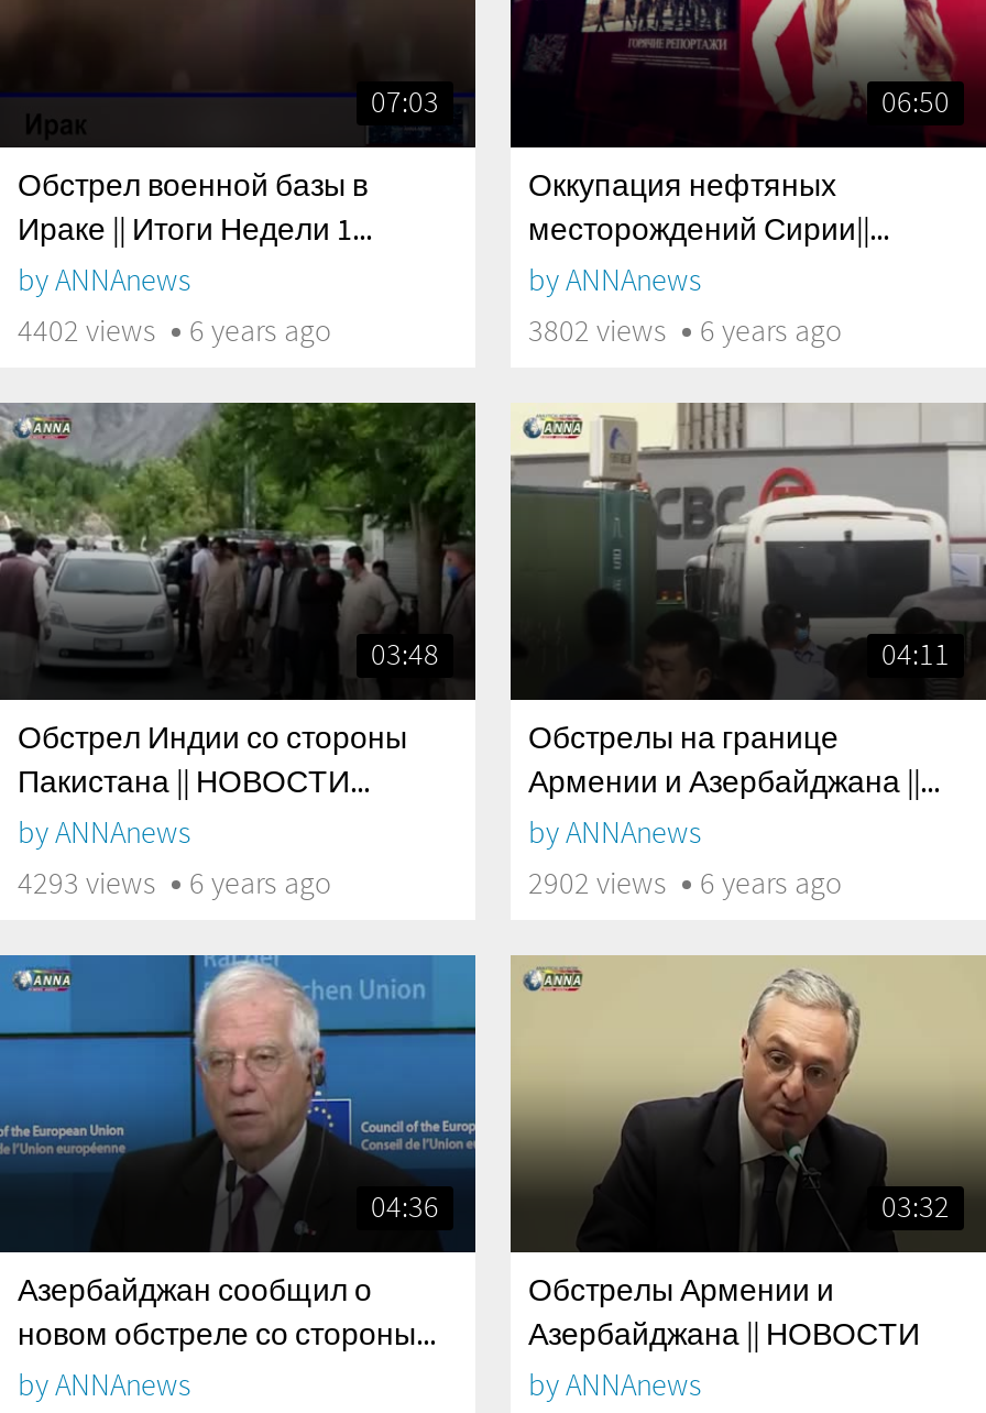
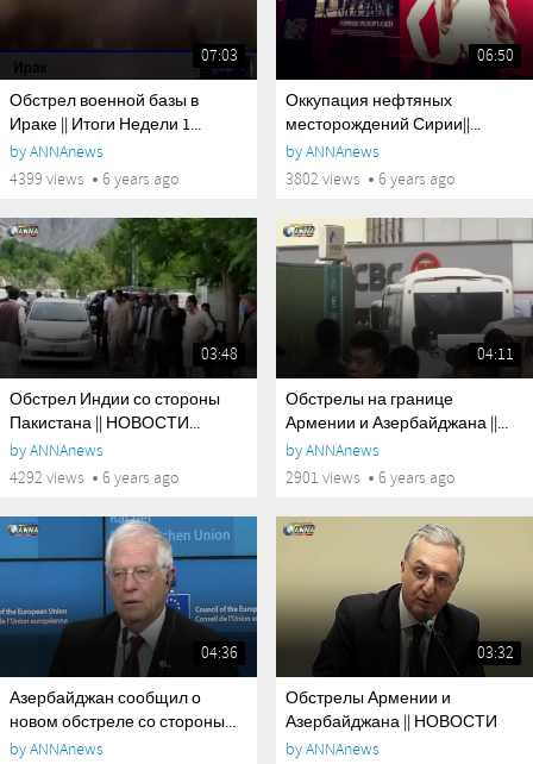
- 4402 views 6 years ago
+ 4399 views 6 years ago

- 4293 views 6 years ago
+ 4292 views 6 years ago

- 2902 views 6 years ago
+ 2901 views 6 years ago
